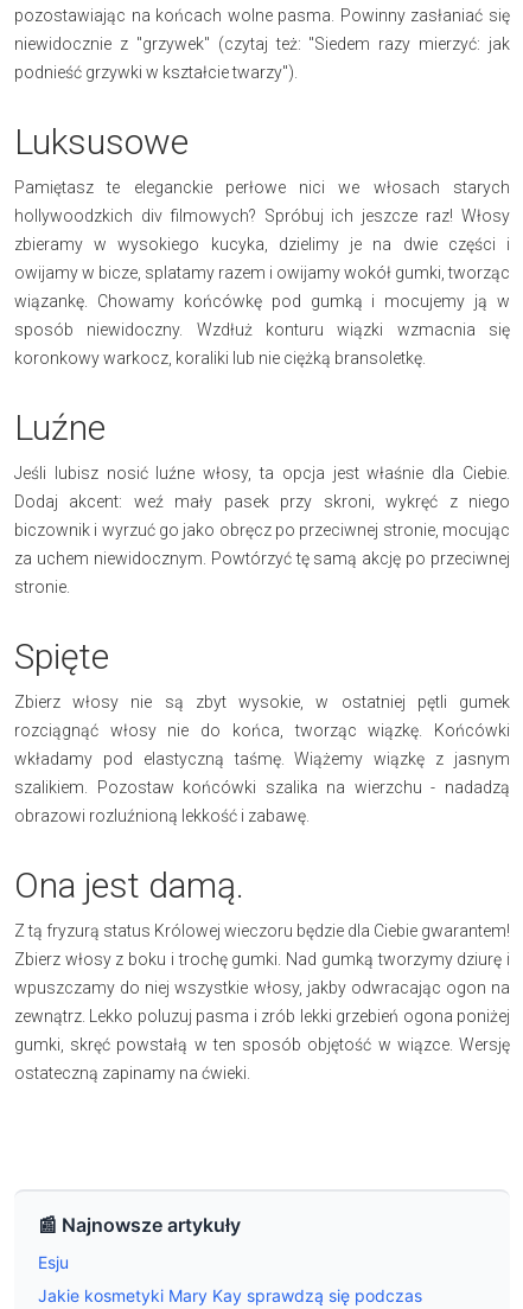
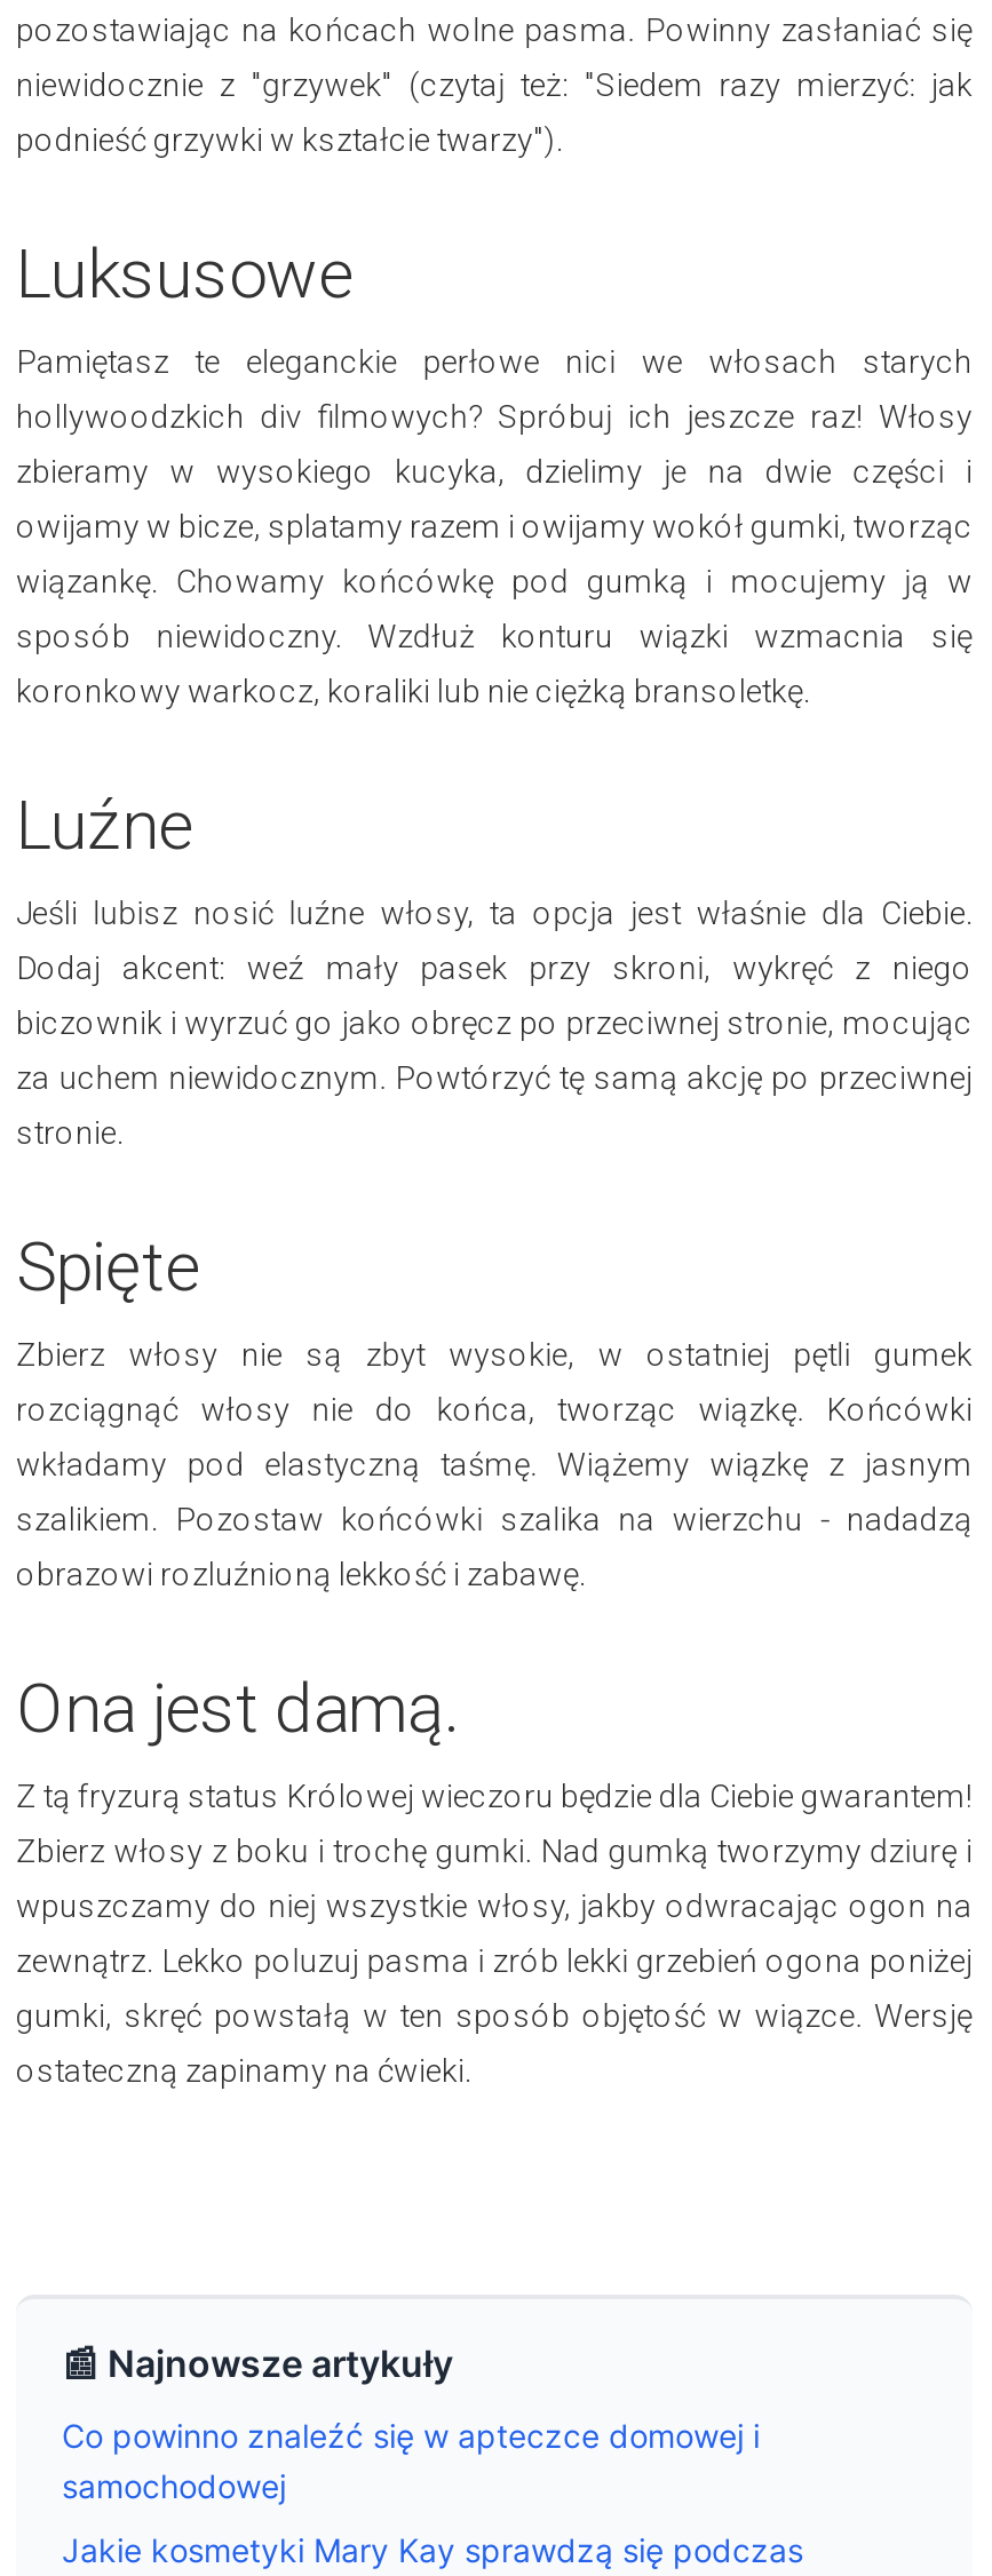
- Esju
+ Co powinno znaleźć się w apteczce domowej i
+ samochodowej
